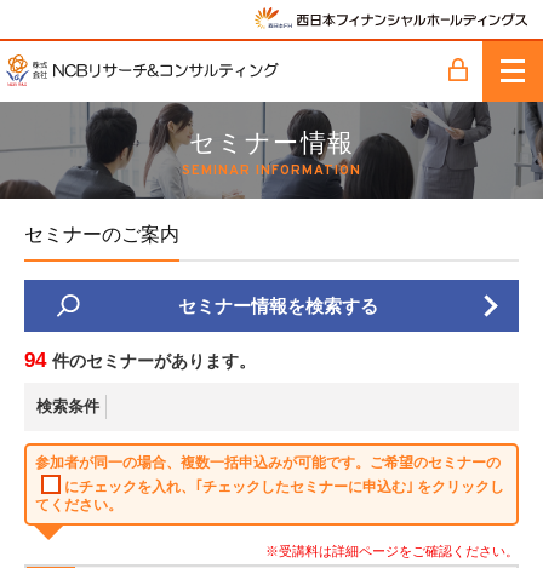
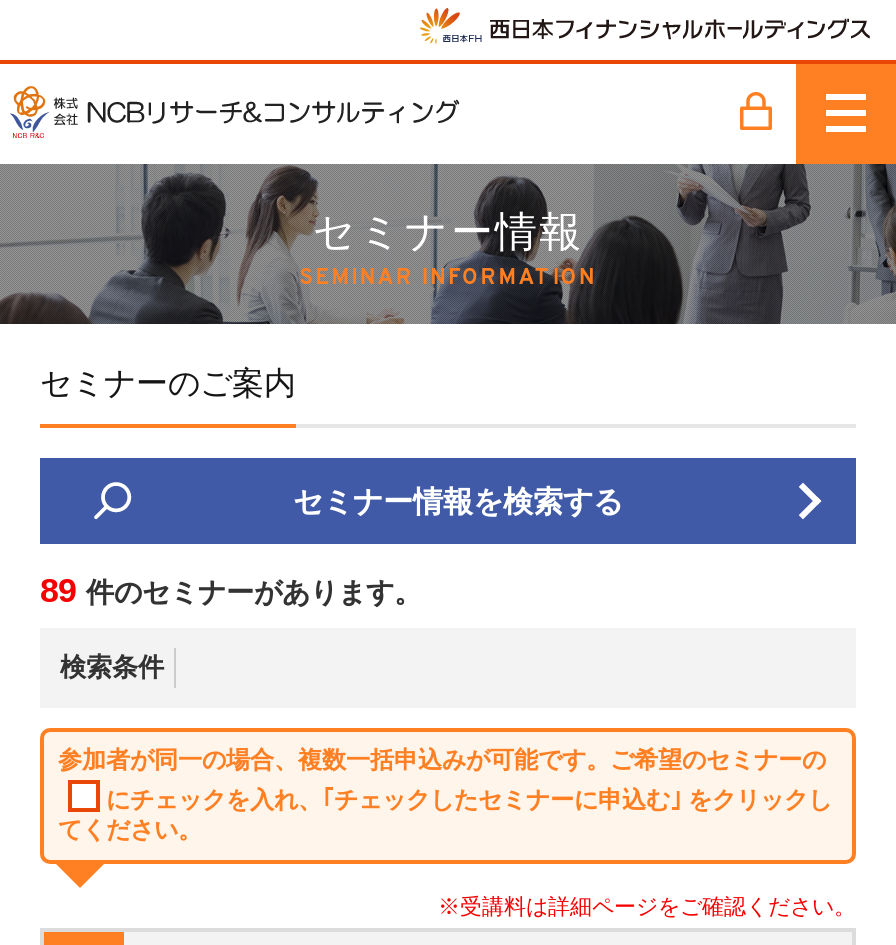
- 94 件のセミナーがあります。
+ 89 件のセミナーがあります。
